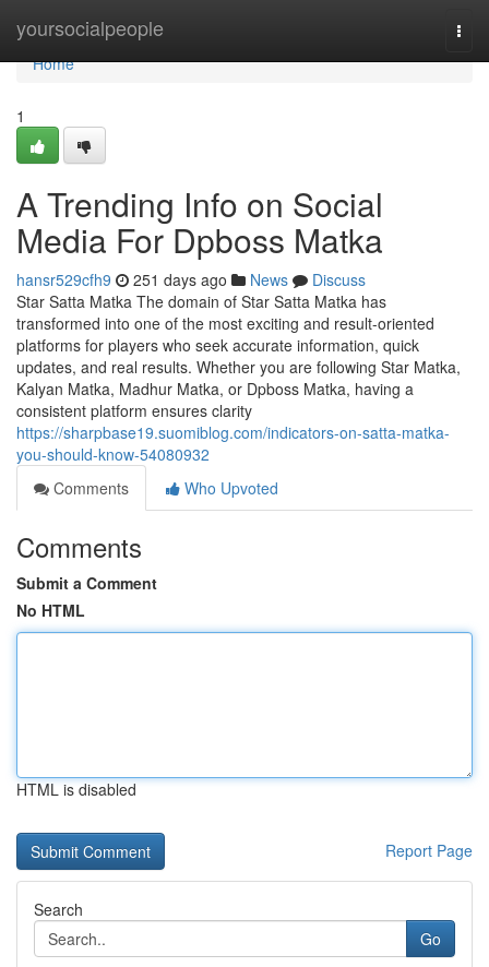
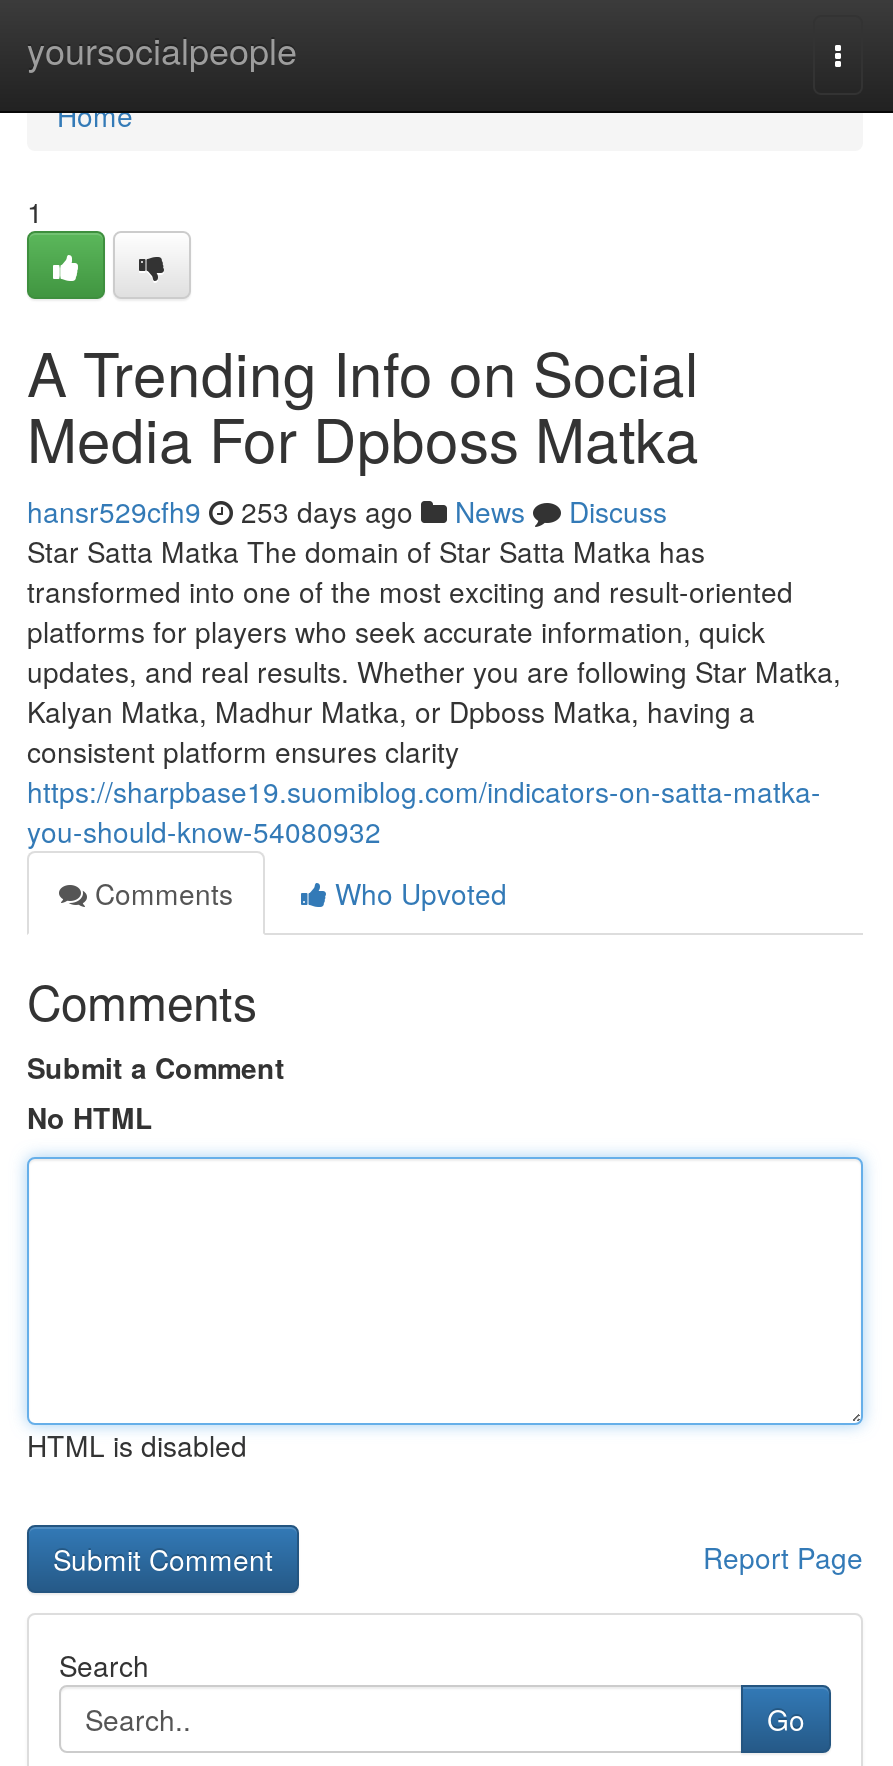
- hansr529cfh9 251 days ago News Discuss
+ hansr529cfh9 253 days ago News Discuss
